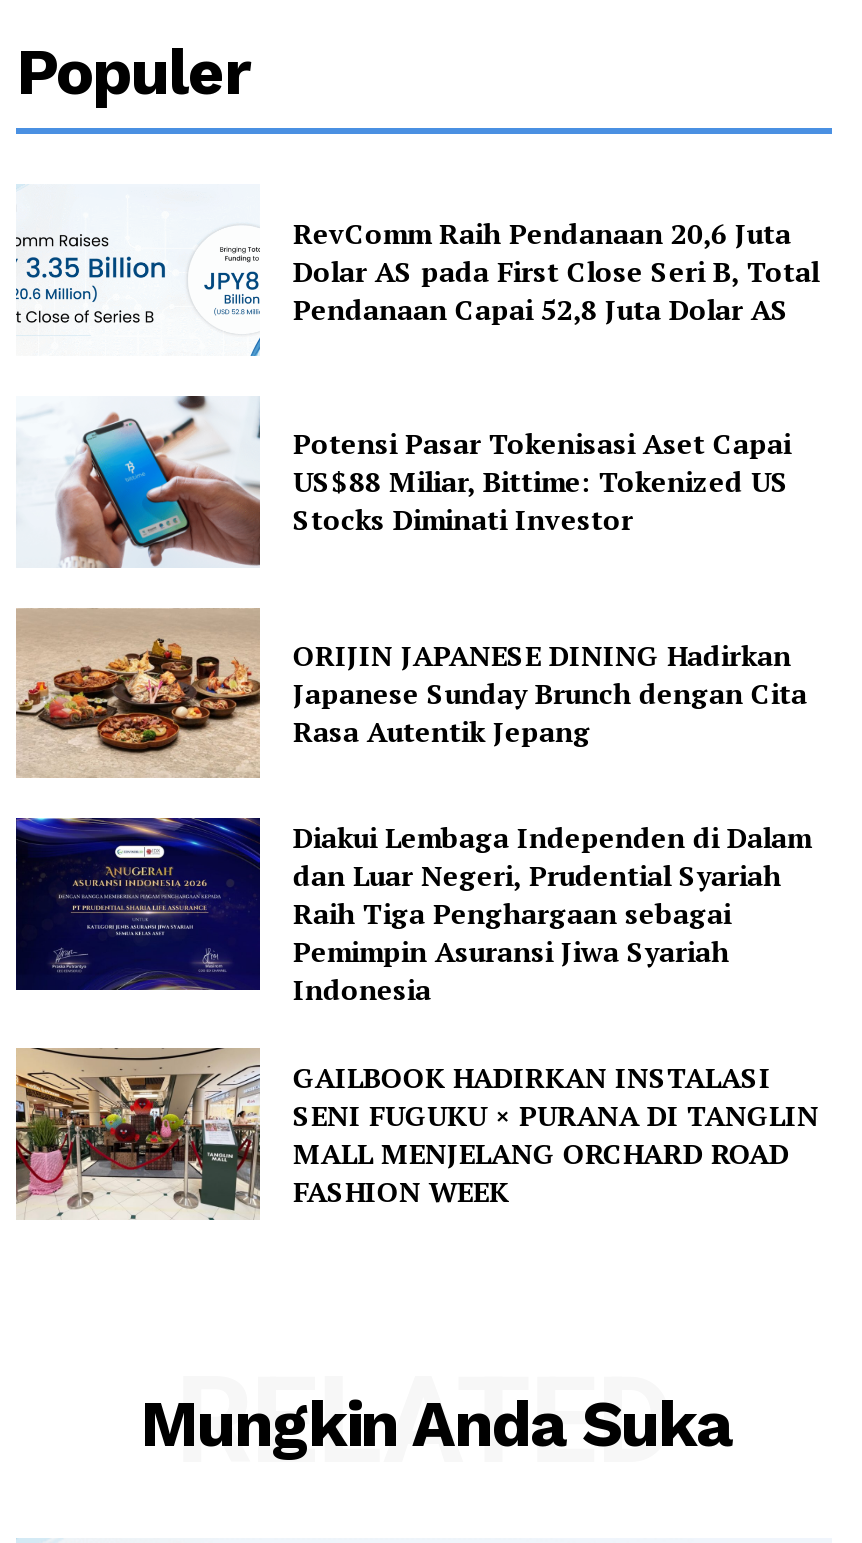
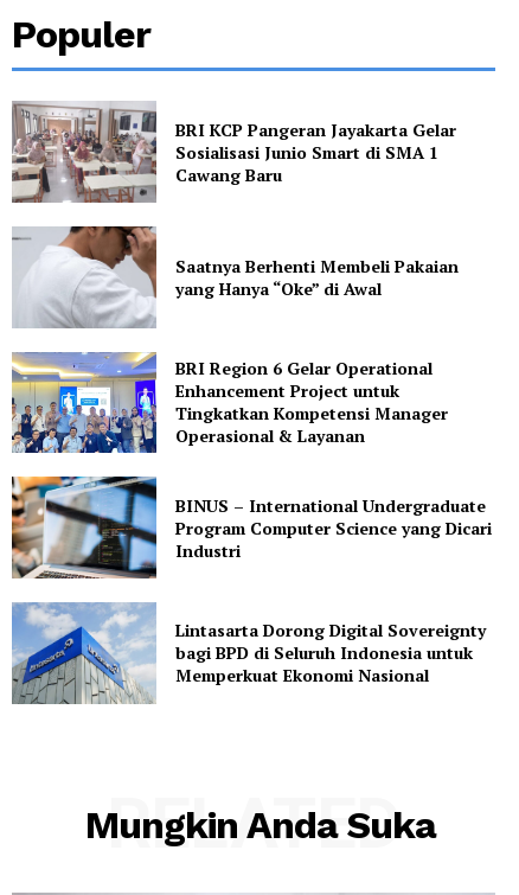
- [image]
- RevComm Raih Pendanaan 20,6 Juta
- Dolar AS pada First Close Seri B, Total
- Pendanaan Capai 52,8 Juta Dolar AS
+ [image]
+ BRI KCP Pangeran Jayakarta Gelar
+ Sosialisasi Junio Smart di SMA 1
+ Cawang Baru

- [image]
- Potensi Pasar Tokenisasi Aset Capai
- US$88 Miliar, Bittime: Tokenized US
- Stocks Diminati Investor
+ [image]
+ Saatnya Berhenti Membeli Pakaian
+ yang Hanya “Oke” di Awal

- [image]
- ORIJIN JAPANESE DINING Hadirkan
- Japanese Sunday Brunch dengan Cita
- Rasa Autentik Jepang
+ [image]
+ BRI Region 6 Gelar Operational
+ Enhancement Project untuk
+ Tingkatkan Kompetensi Manager
+ Operasional & Layanan

- [image]
- Diakui Lembaga Independen di Dalam
- dan Luar Negeri, Prudential Syariah
- Raih Tiga Penghargaan sebagai
- Pemimpin Asuransi Jiwa Syariah
- Indonesia
+ [image]
+ BINUS – International Undergraduate
+ Program Computer Science yang Dicari
+ Industri

- [image]
- GAILBOOK HADIRKAN INSTALASI
- SENI FUGUKU × PURANA DI TANGLIN
- MALL MENJELANG ORCHARD ROAD
- FASHION WEEK
+ [image]
+ Lintasarta Dorong Digital Sovereignty
+ bagi BPD di Seluruh Indonesia untuk
+ Memperkuat Ekonomi Nasional
